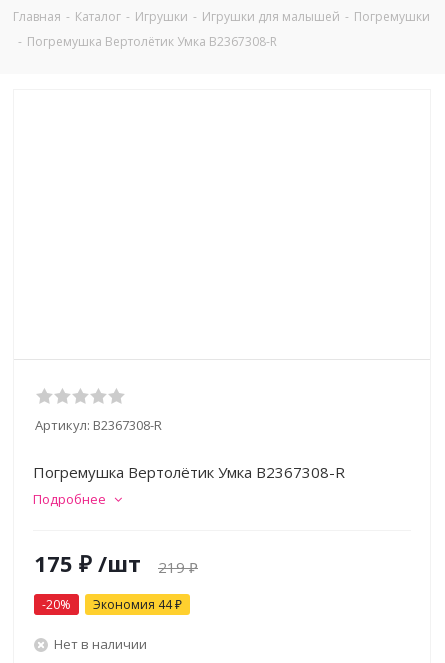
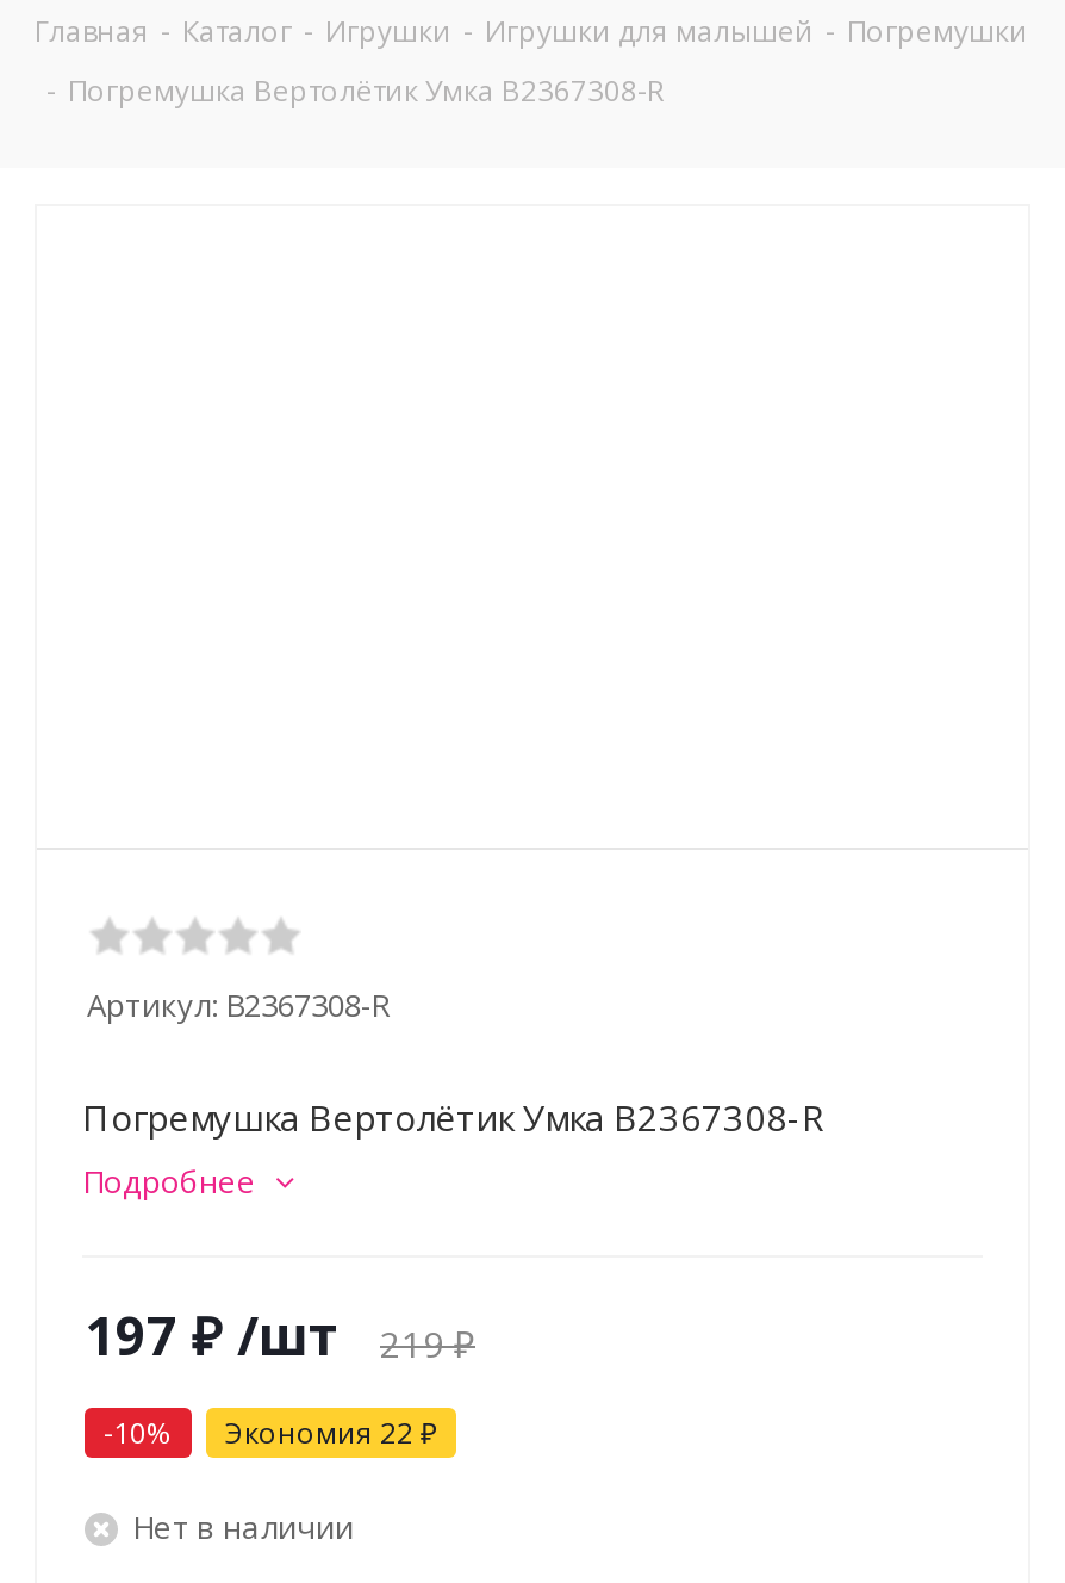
- 175 ₽ /шт
+ 197 ₽ /шт

- -20%
+ -10%

- Экономия 44 ₽
+ Экономия 22 ₽
